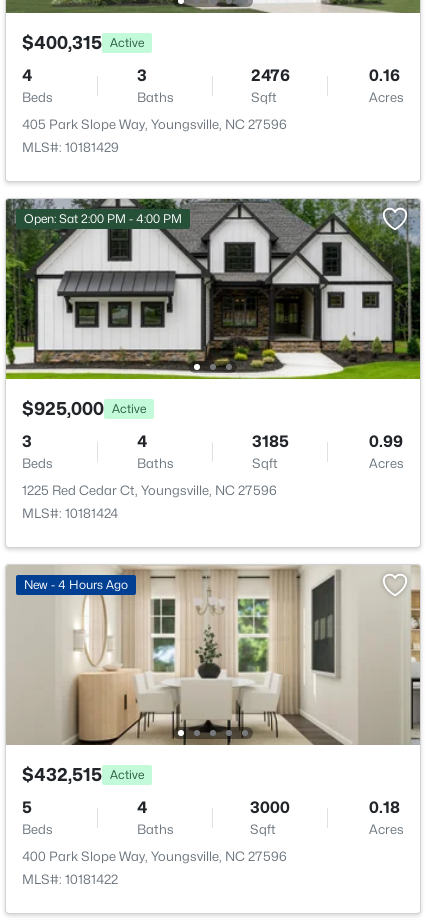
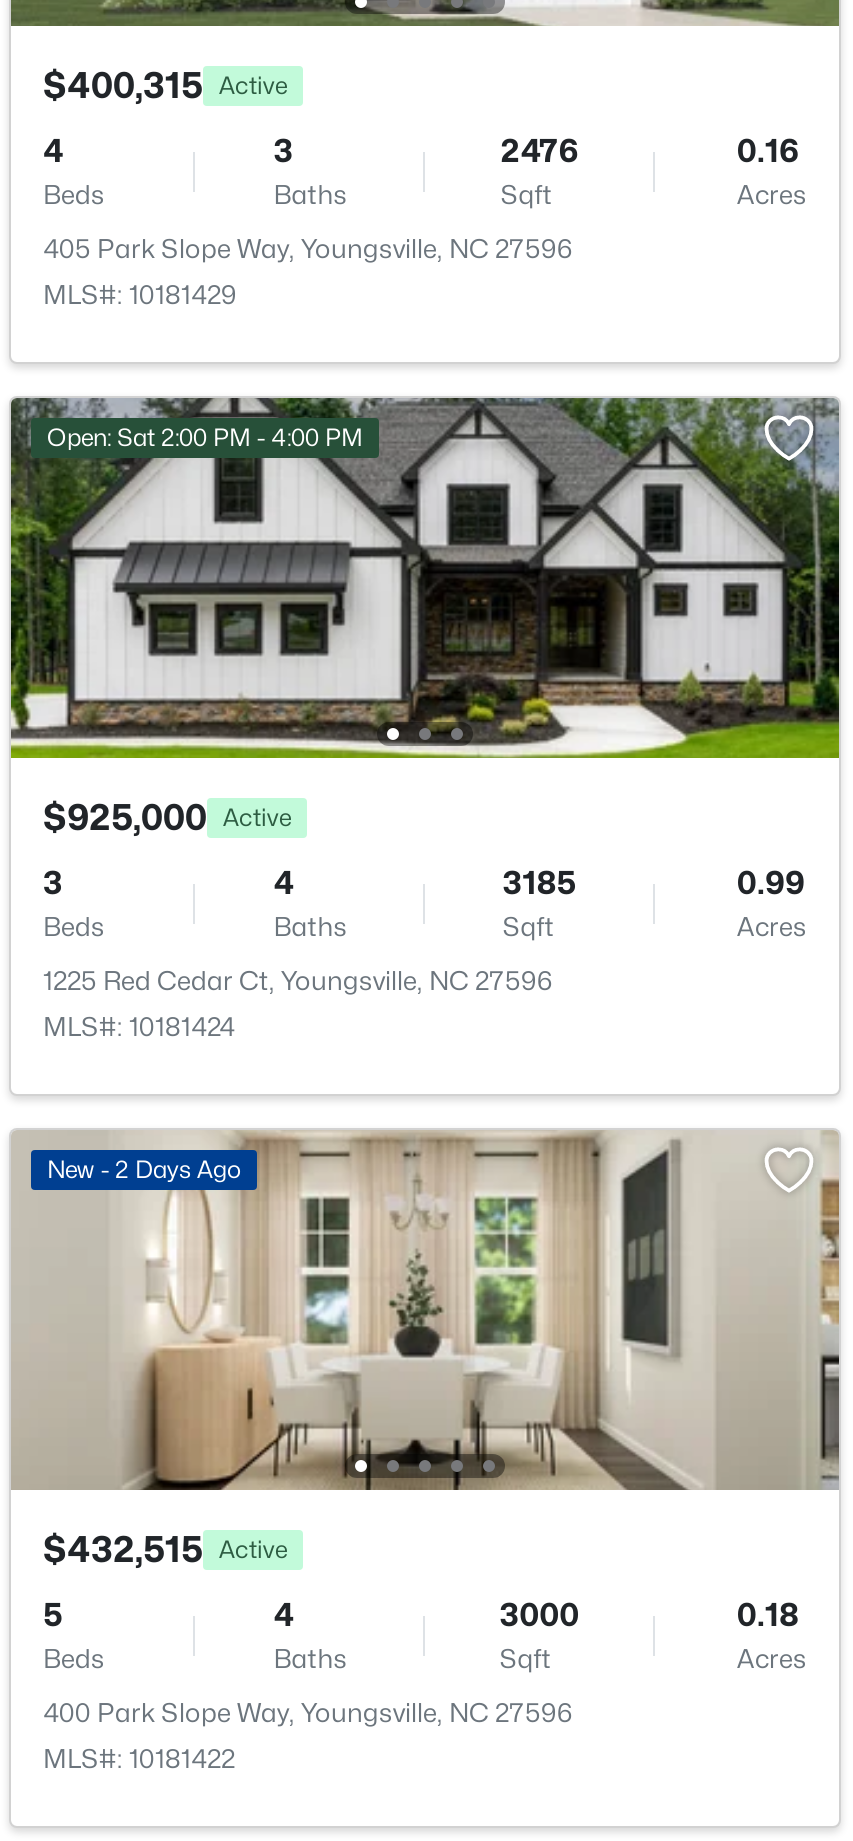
- New - 4 Hours Ago
+ New - 2 Days Ago
